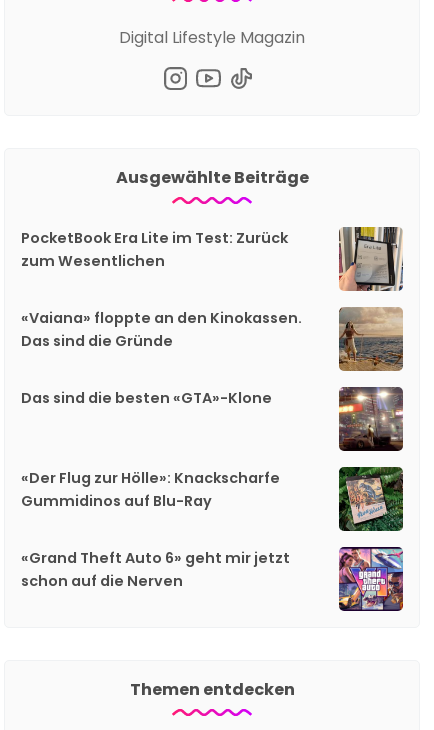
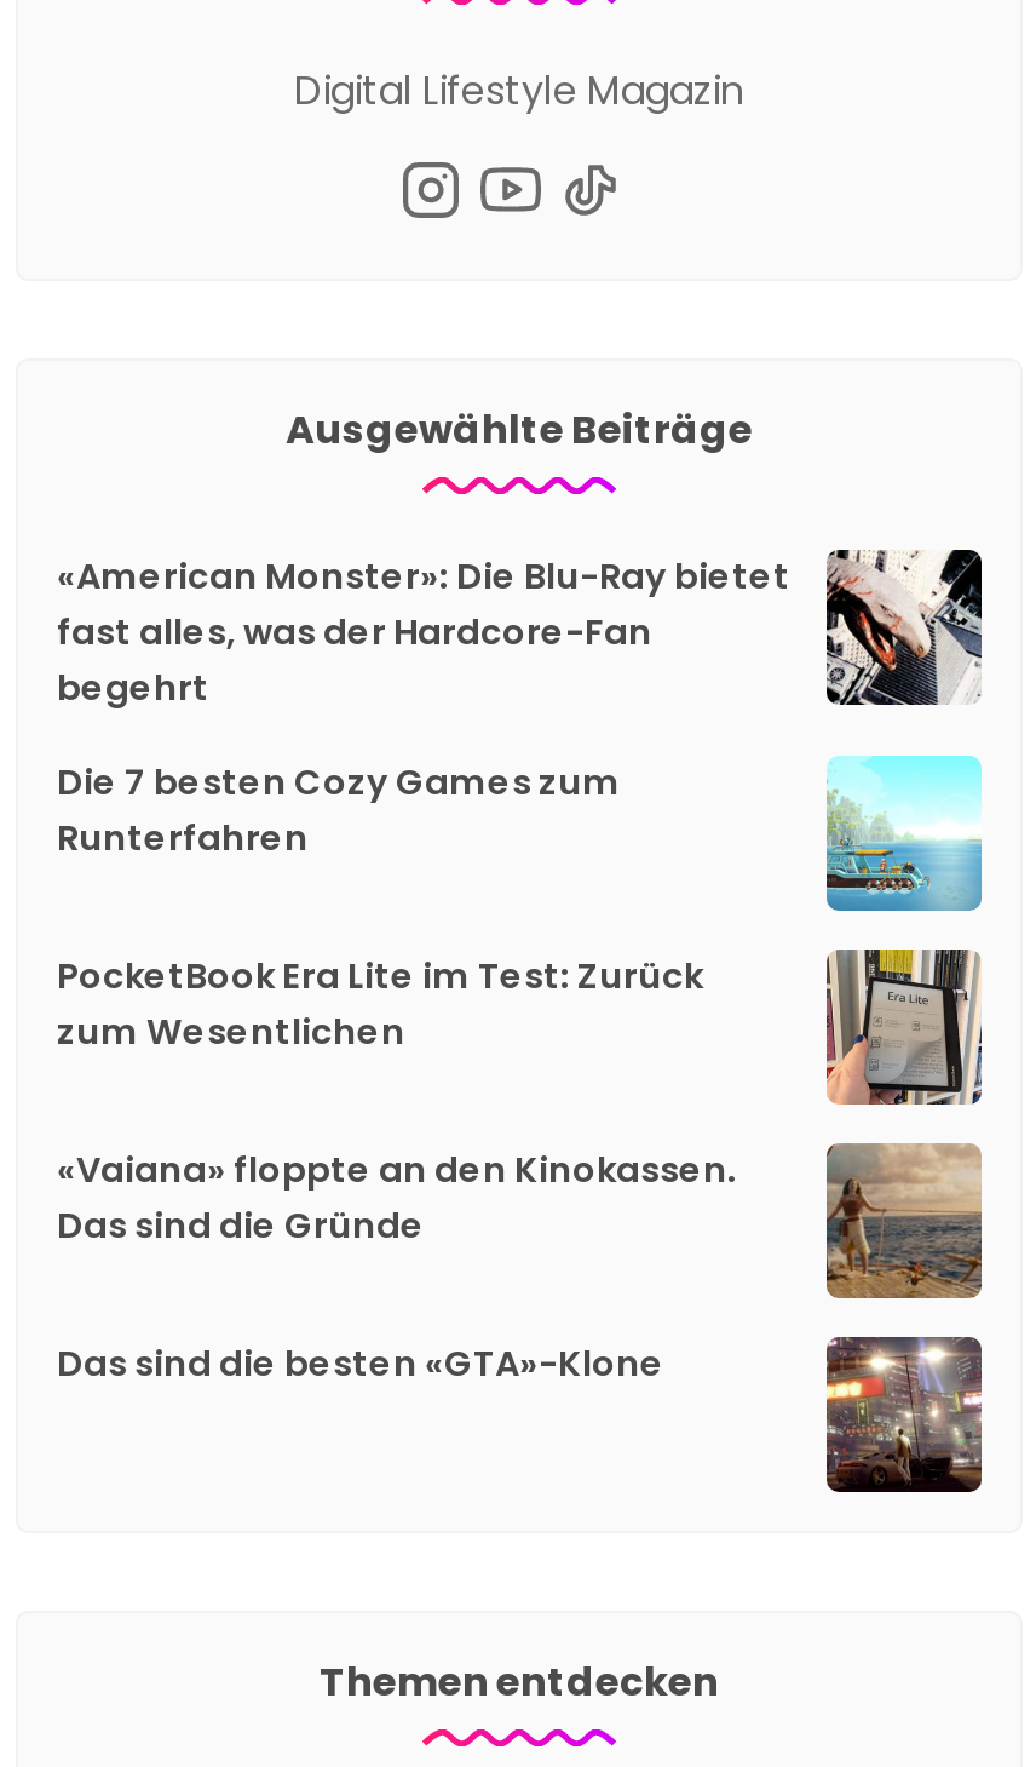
+ [image]
+ «American Monster»: Die Blu-Ray bietet
+ fast alles, was der Hardcore-Fan
+ begehrt
+ Die 7 besten Cozy Games zum
+ Runterfahren

+ [image]

moved down: [image] | PocketBook Era Lite im Test: Zurück | zum Wesentlichen | «Vaiana» floppte an den Kinokassen. | Das sind die Gründe | Das sind die besten «GTA»-Klone

moved down: [image]

- «Der Flug zur Hölle»: Knackscharfe
- Gummidinos auf Blu-Ray
- «Grand Theft Auto 6» geht mir jetzt
- schon auf die Nerven

- [image]

- [image]
